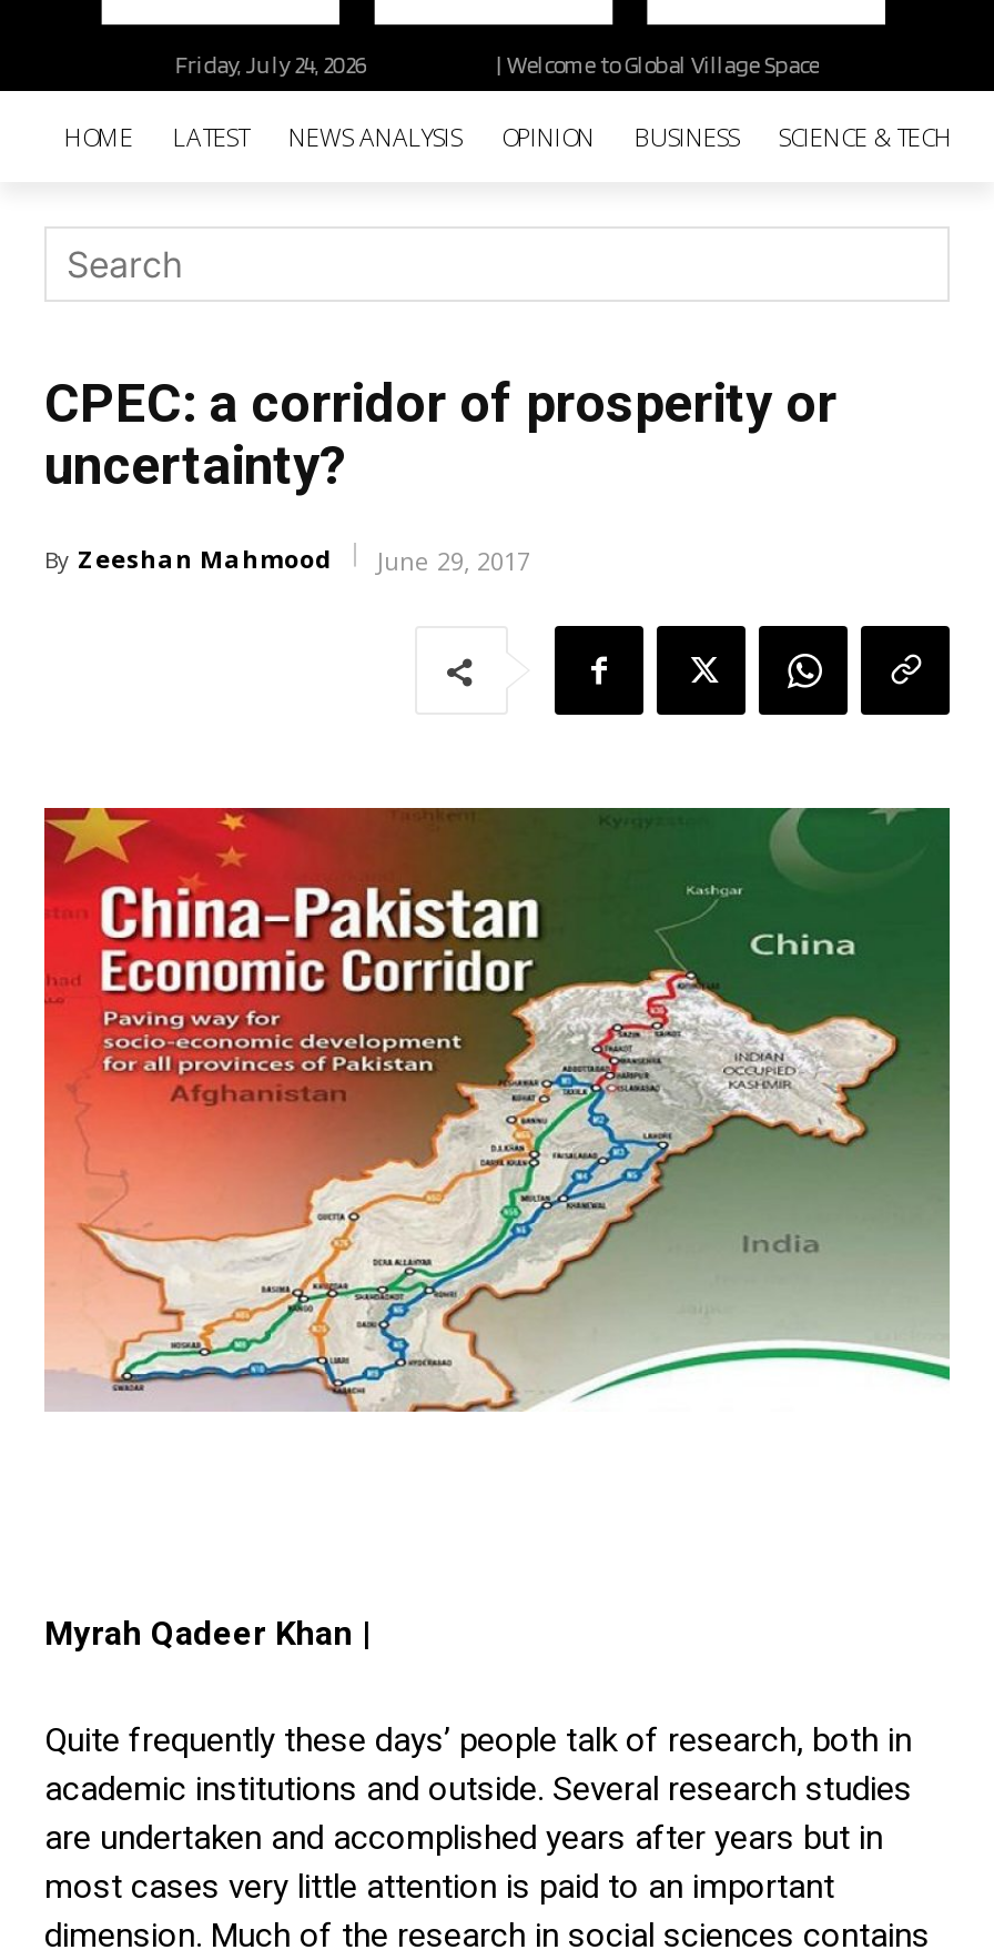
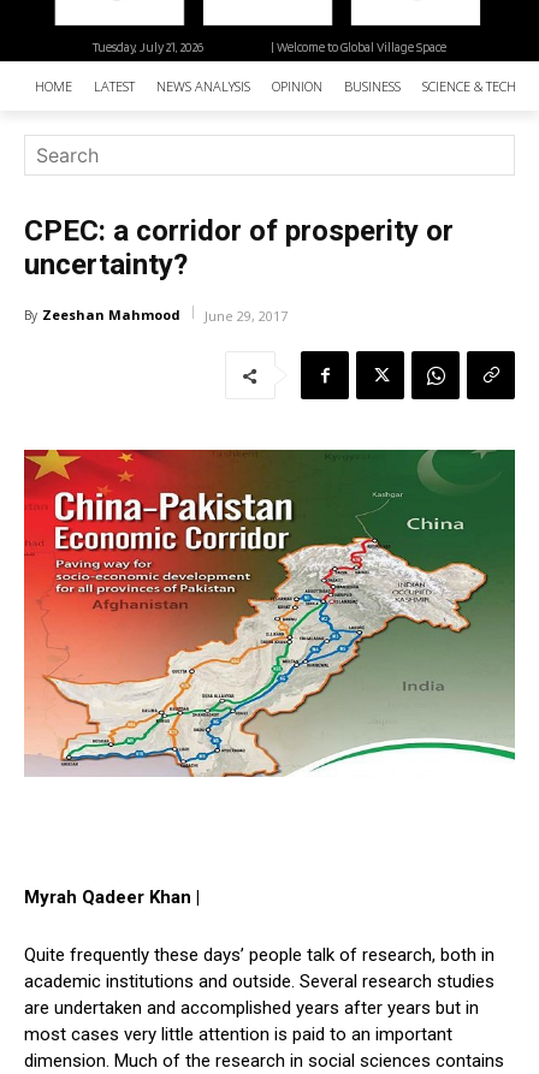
- Friday, July 24, 2026
+ Tuesday, July 21, 2026
